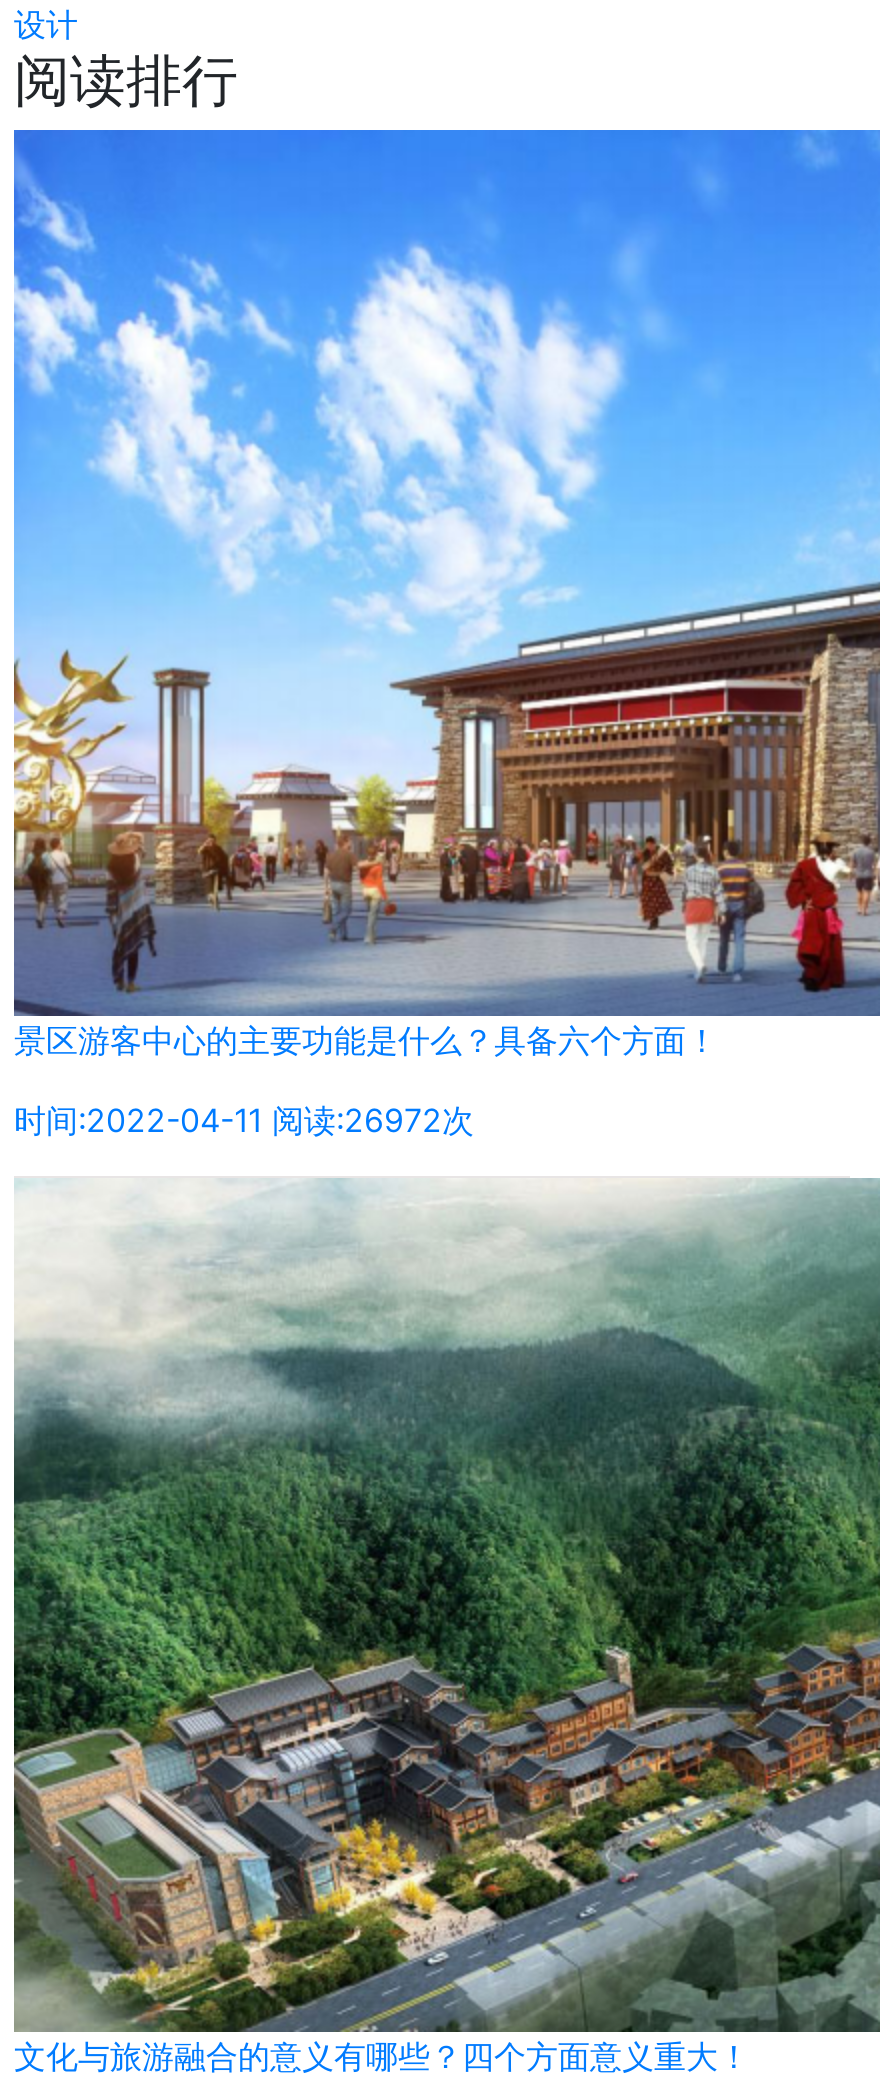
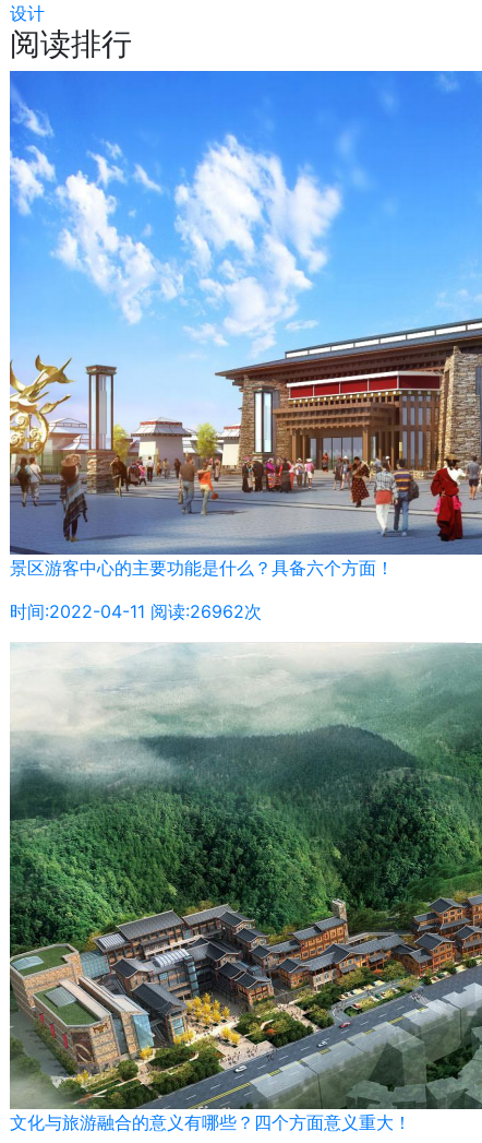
- 时间:2022-04-11 阅读:26972次
+ 时间:2022-04-11 阅读:26962次
